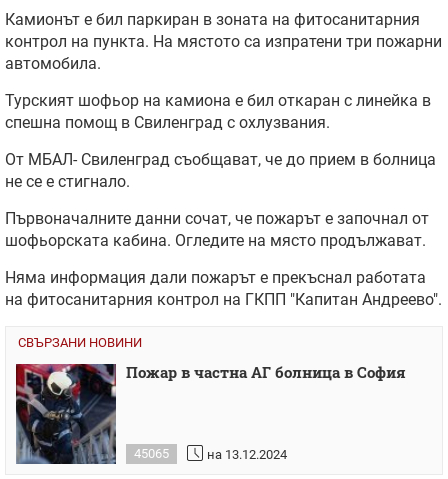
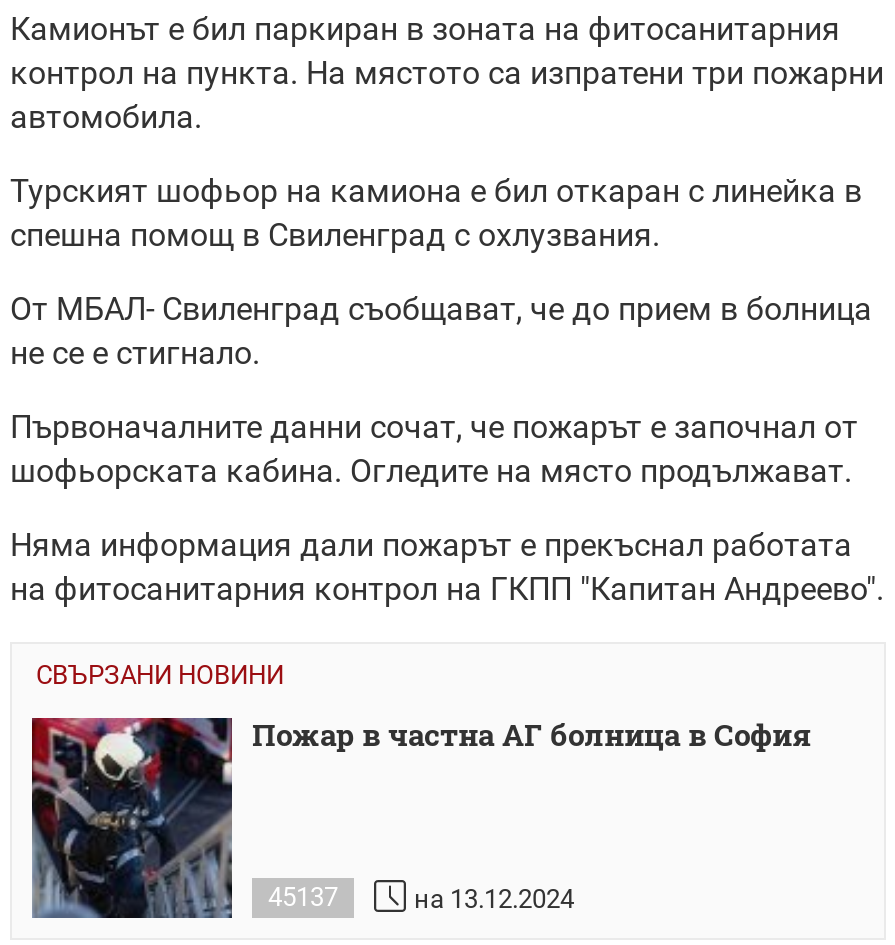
- 45065
+ 45137
